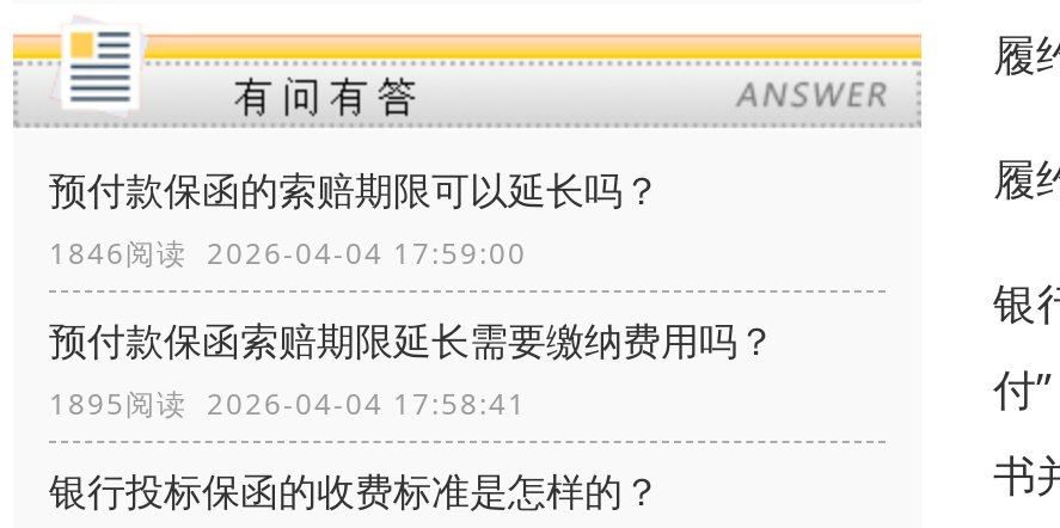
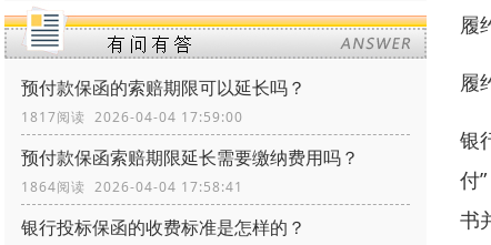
- 1846阅读 2026-04-04 17:59:00
+ 1817阅读 2026-04-04 17:59:00

- 1895阅读 2026-04-04 17:58:41
+ 1864阅读 2026-04-04 17:58:41
